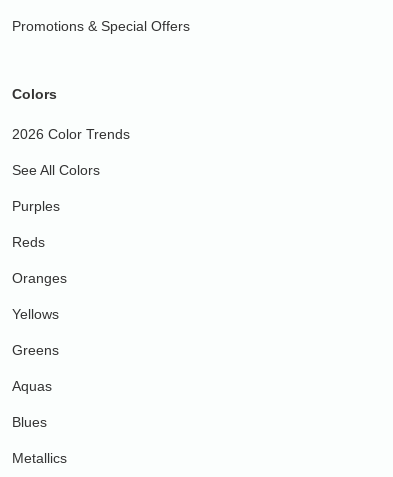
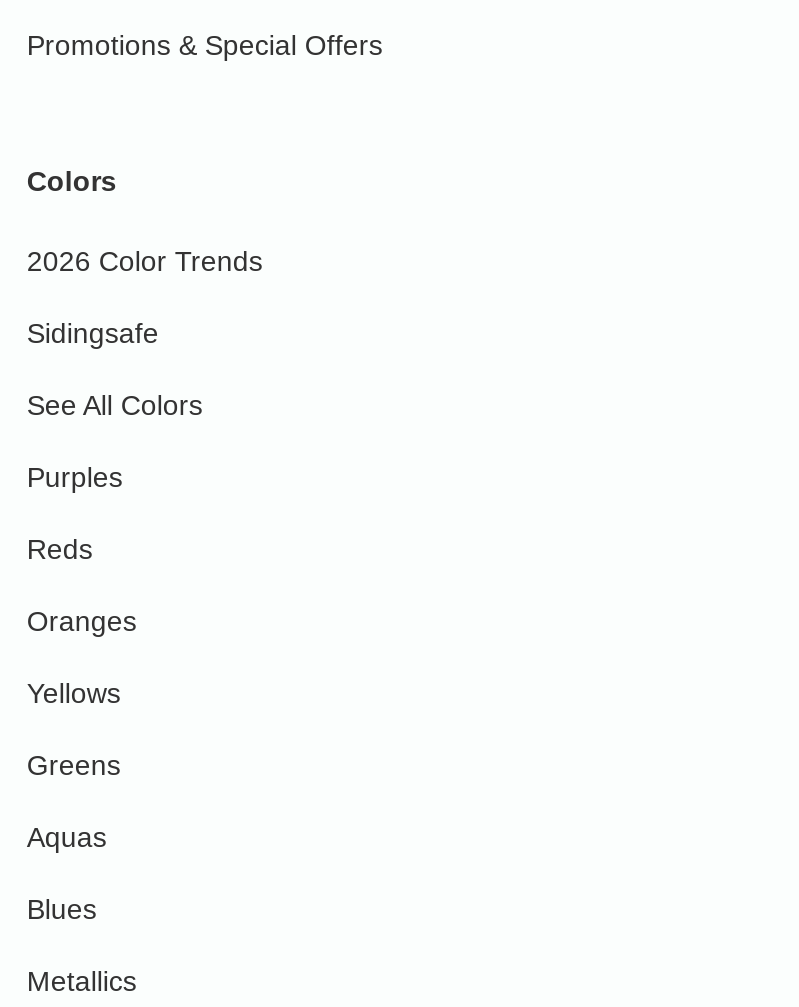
+ Sidingsafe
